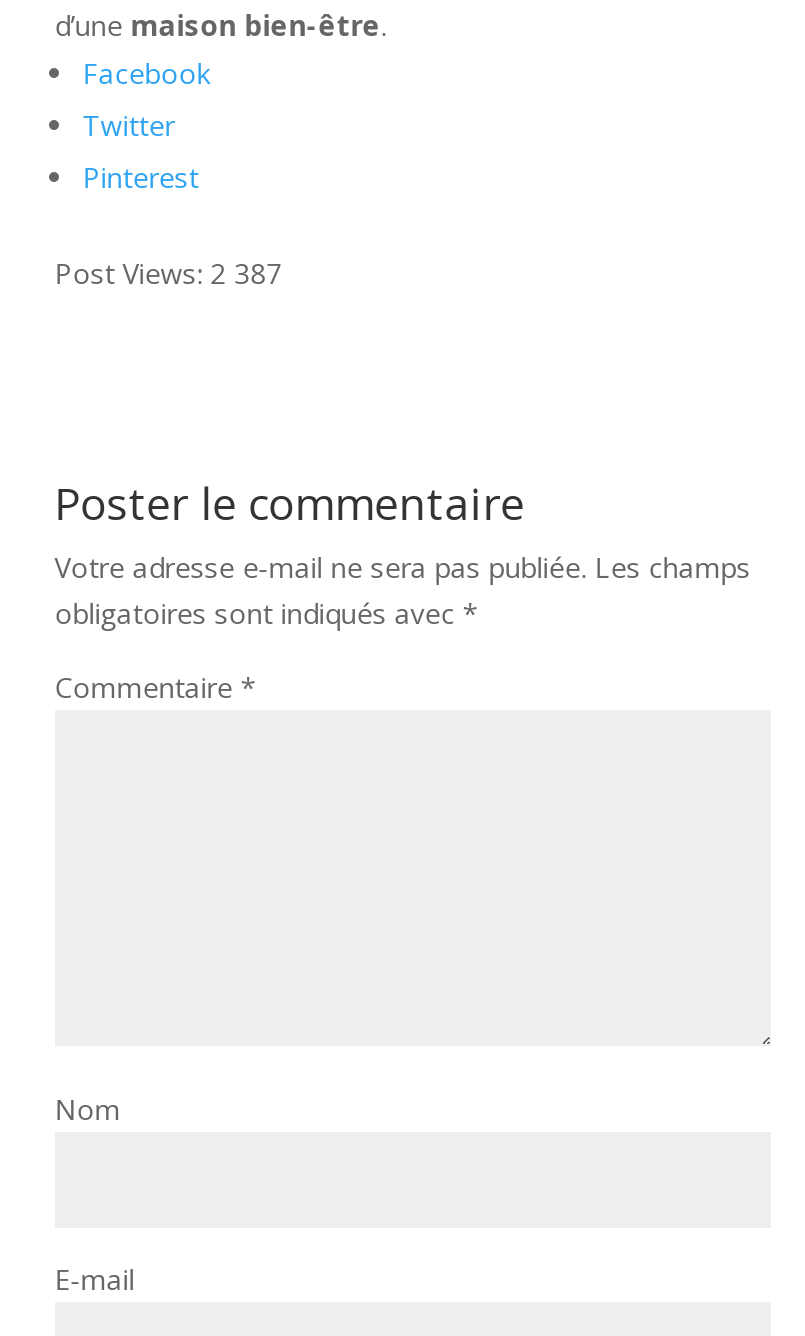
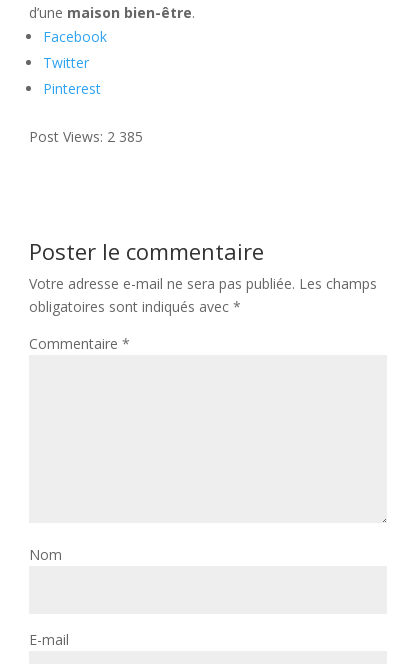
- Post Views: 2 387
+ Post Views: 2 385
